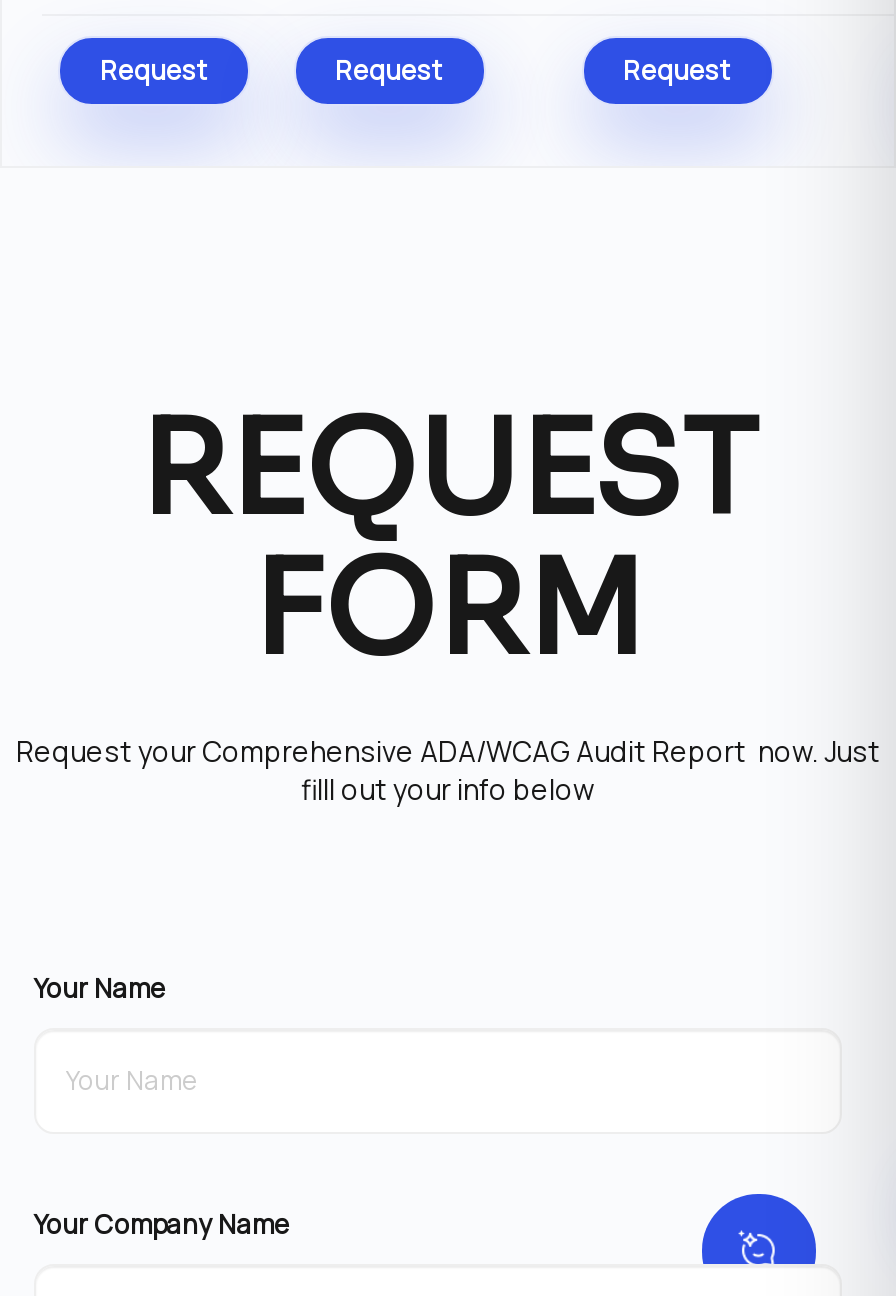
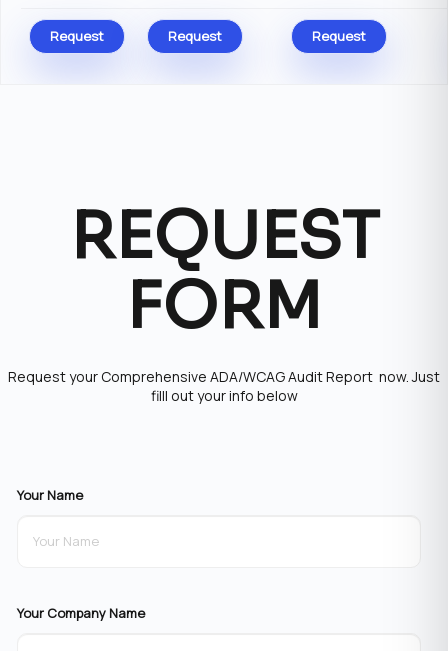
- [image]
